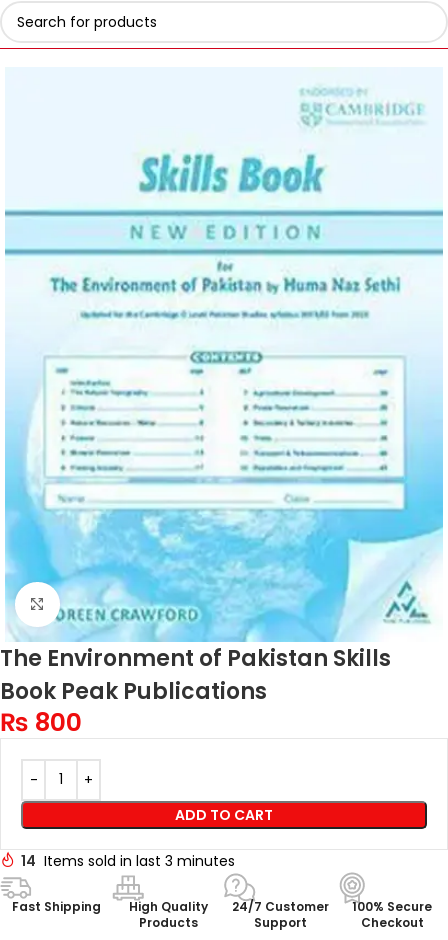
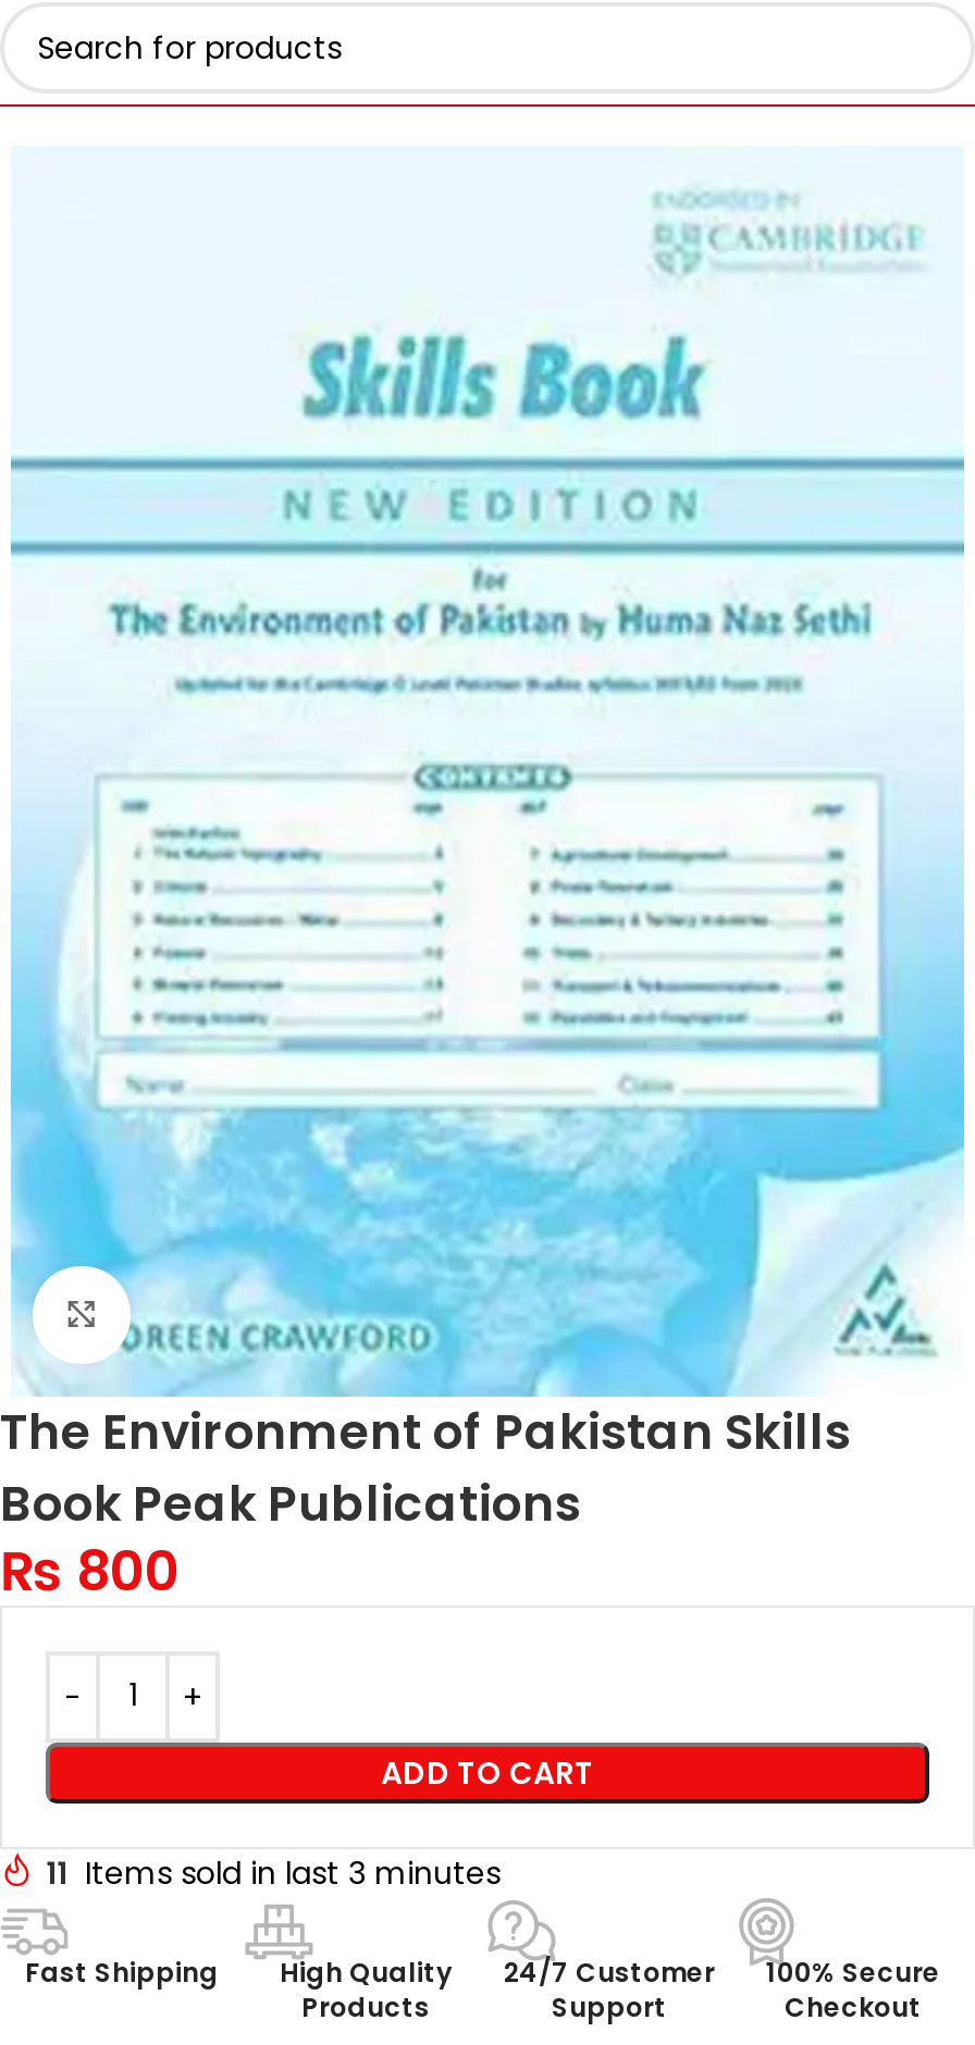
- 14 Items sold in last 3 minutes
+ 11 Items sold in last 3 minutes
